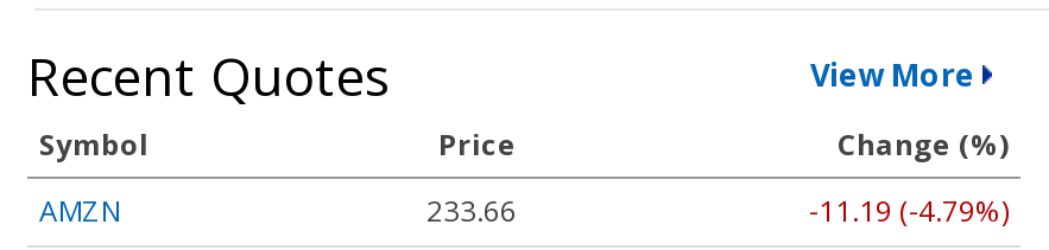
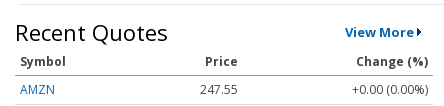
- 233.66
+ 247.55

- -11.19 (-4.79%)
+ +0.00 (0.00%)
